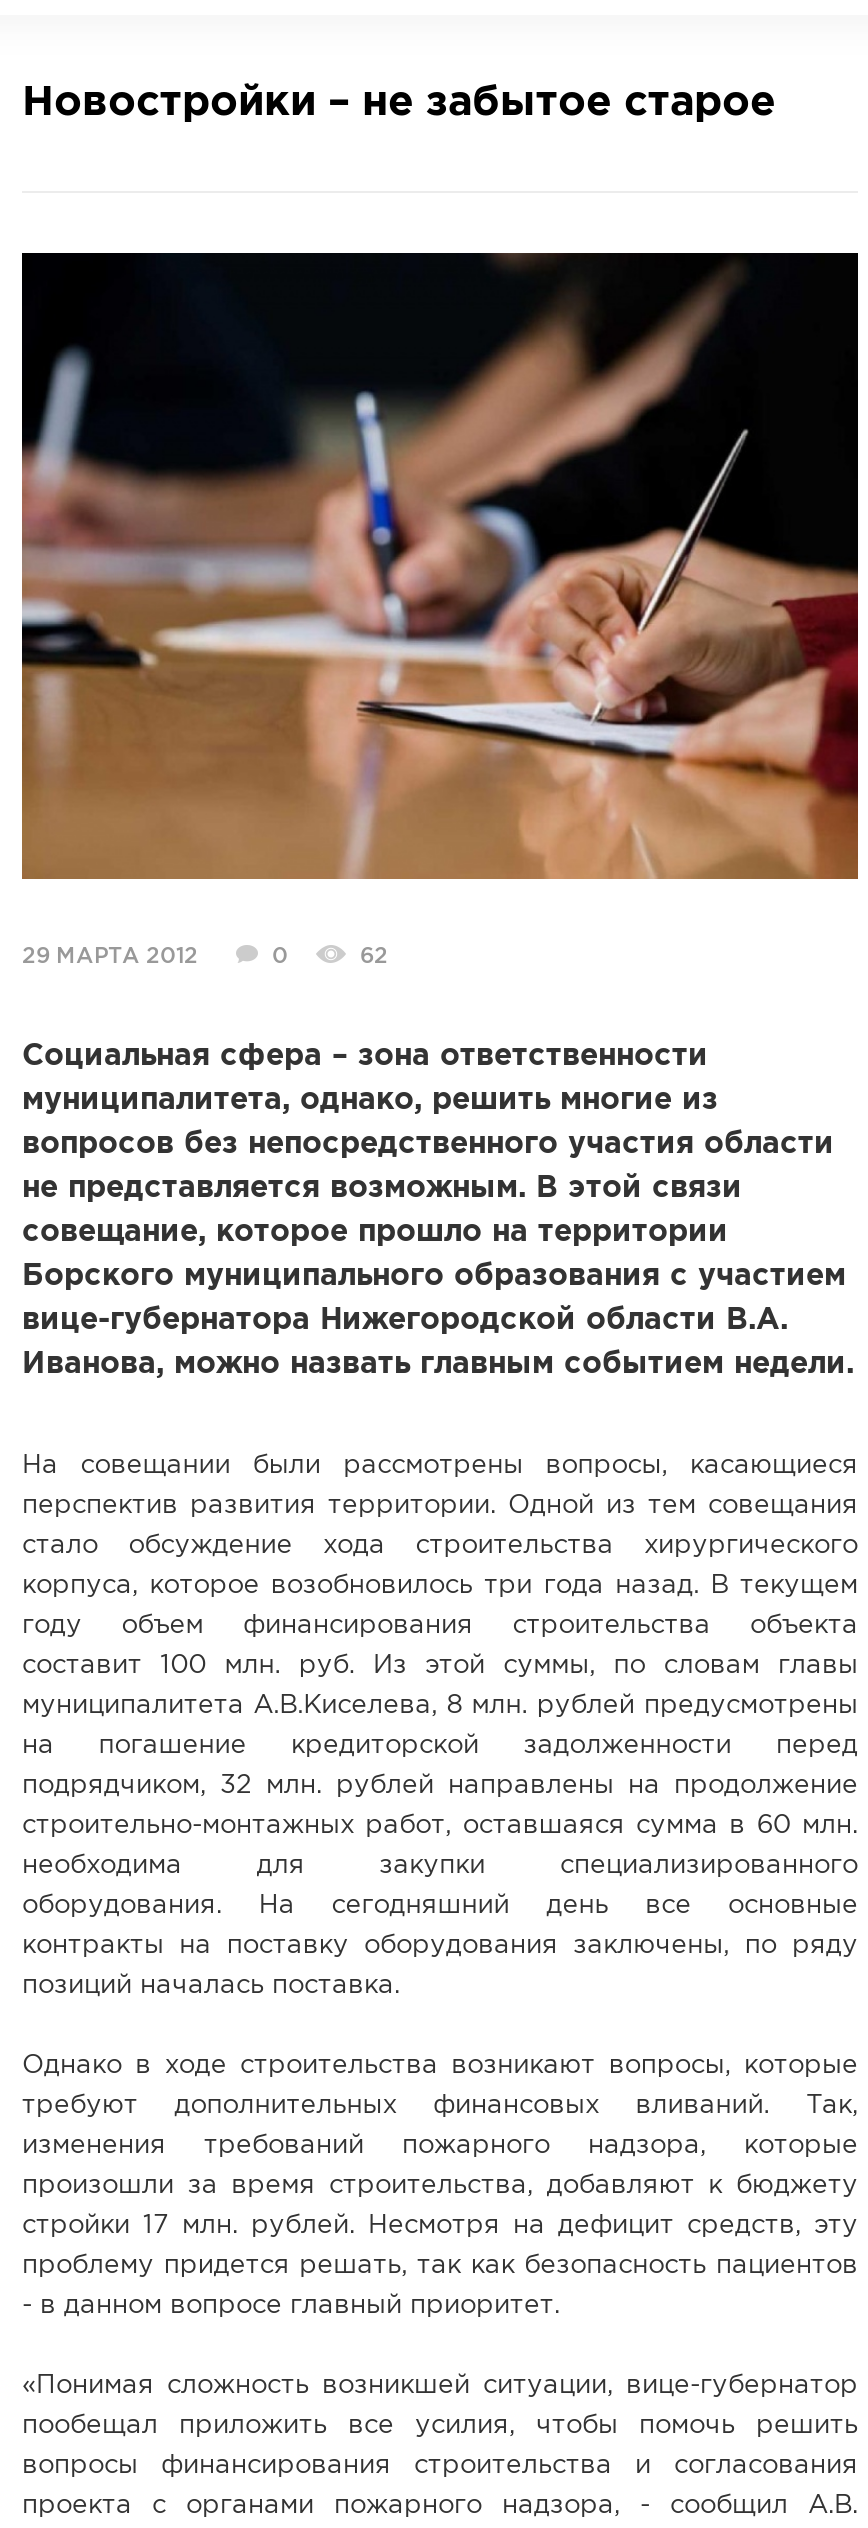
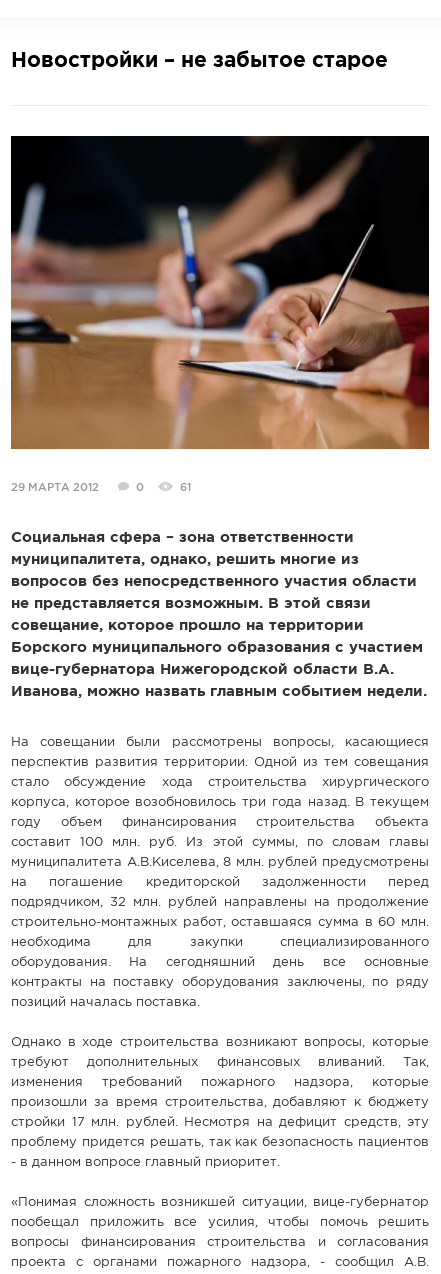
- 62
+ 61
